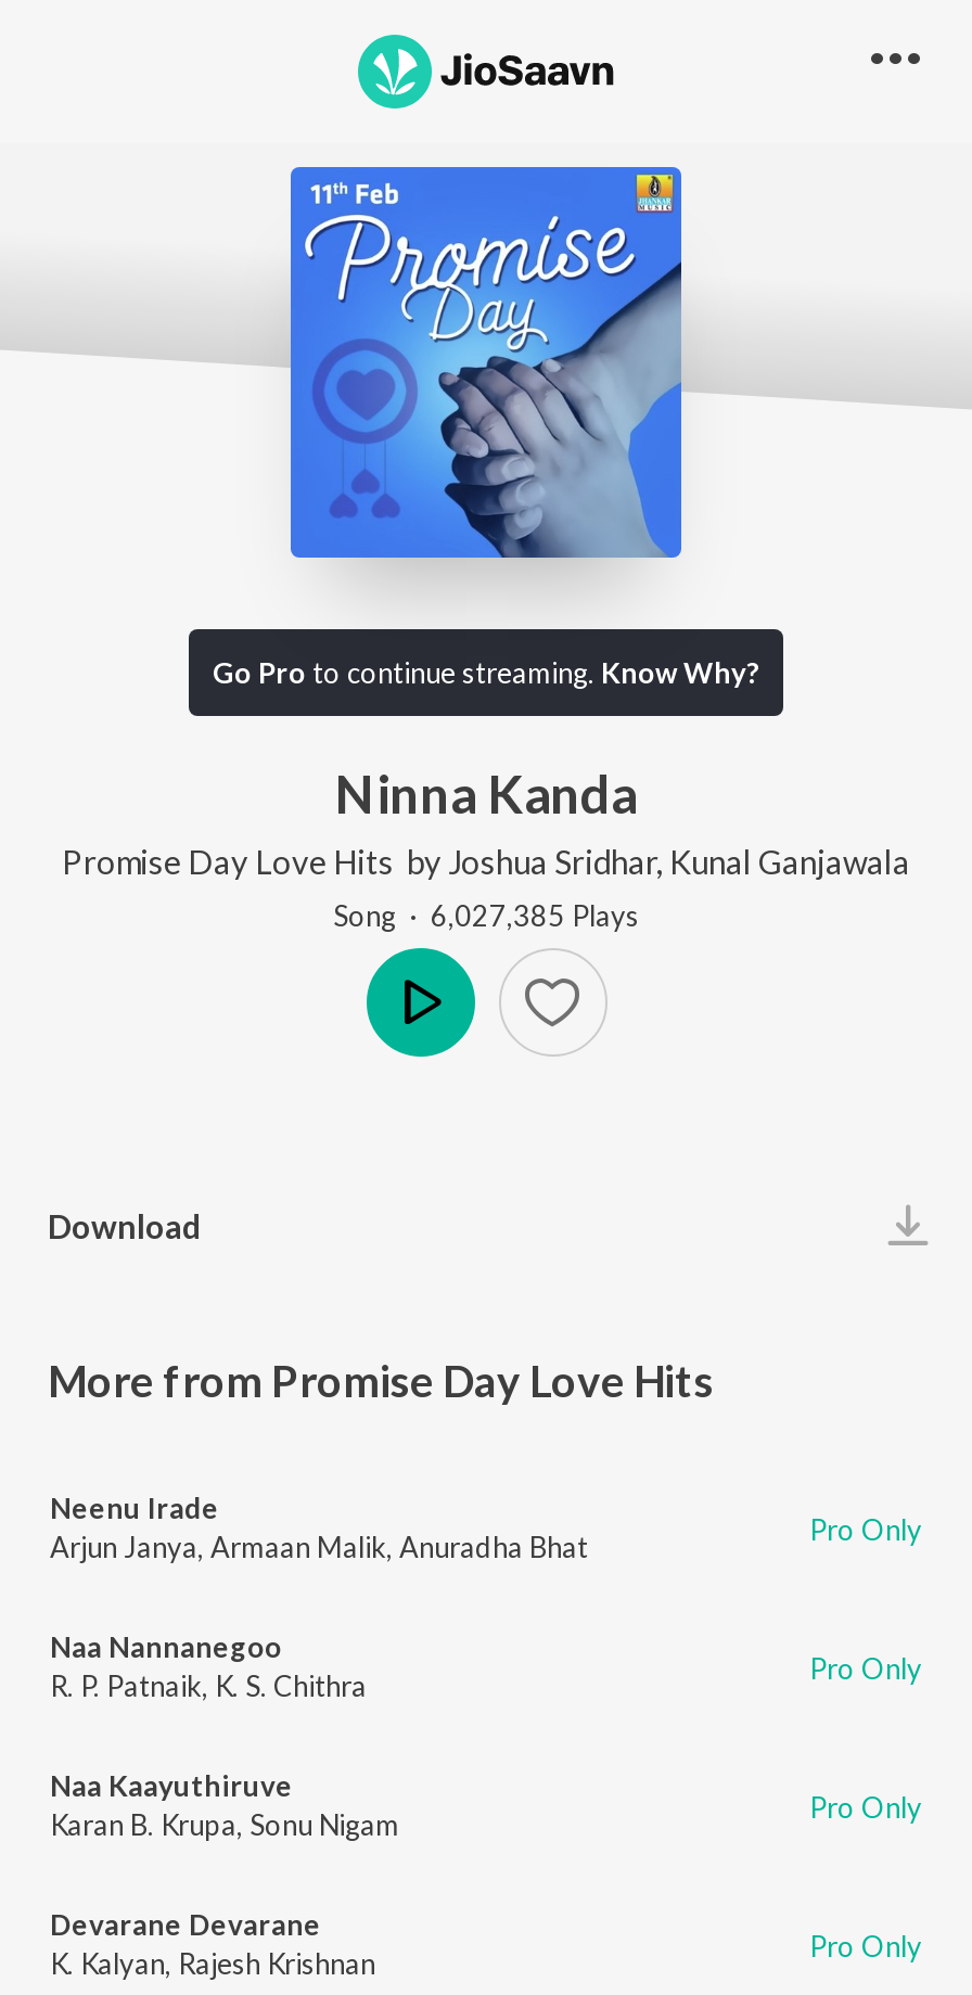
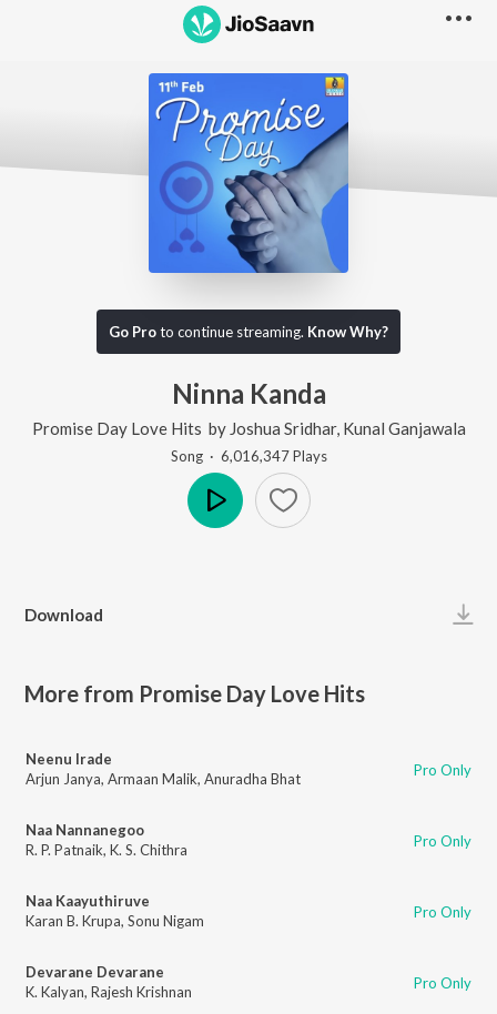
- Song · 6,027,385 Plays
+ Song · 6,016,347 Plays
